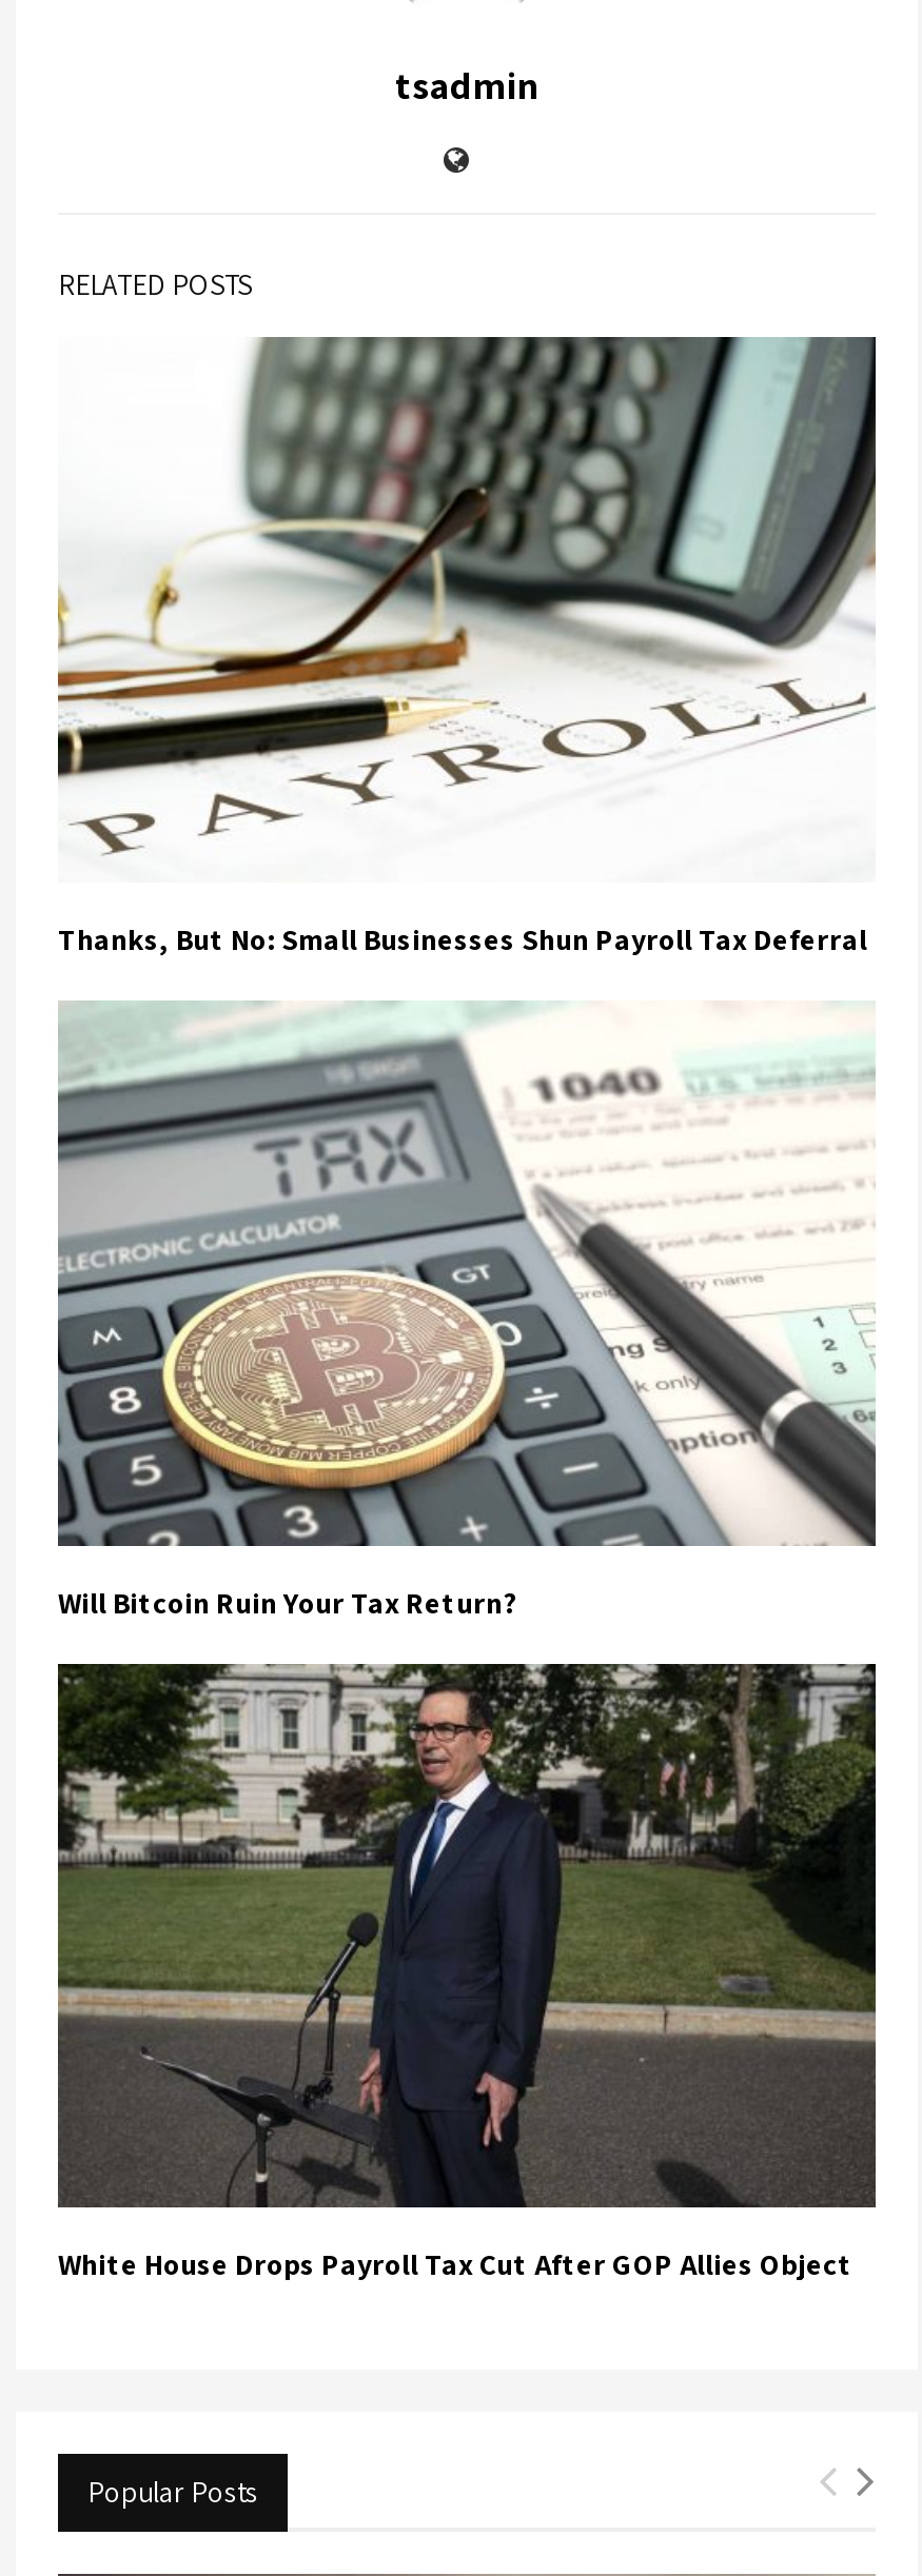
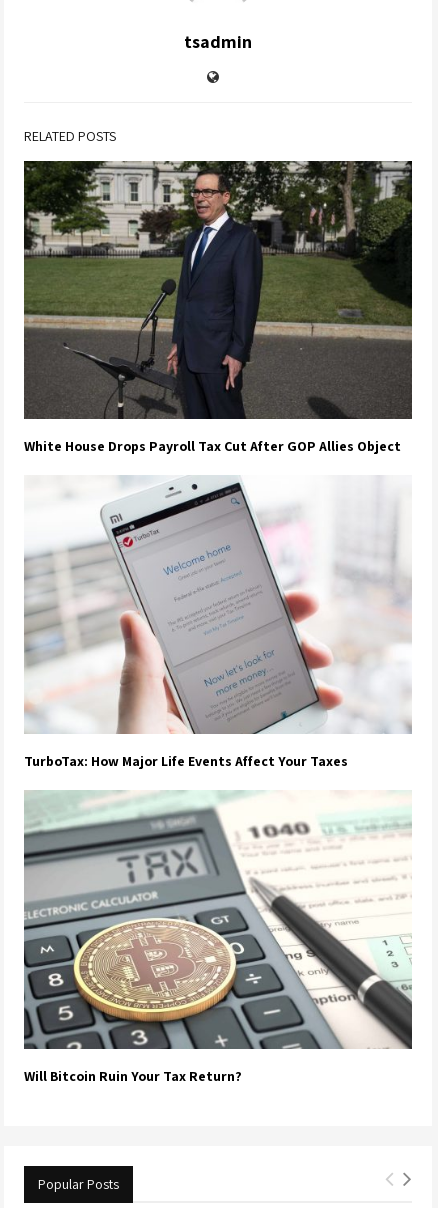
- [image]
- Thanks, But No: Small Businesses Shun Payroll Tax Deferral

moved down: [image] | Will Bitcoin Ruin Your Tax Return?

moved up: [image] | White House Drops Payroll Tax Cut After GOP Allies Object

+ [image]
+ TurboTax: How Major Life Events Affect Your Taxes
